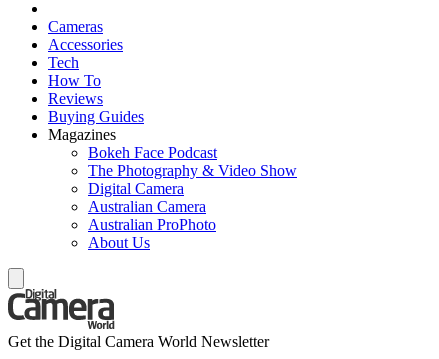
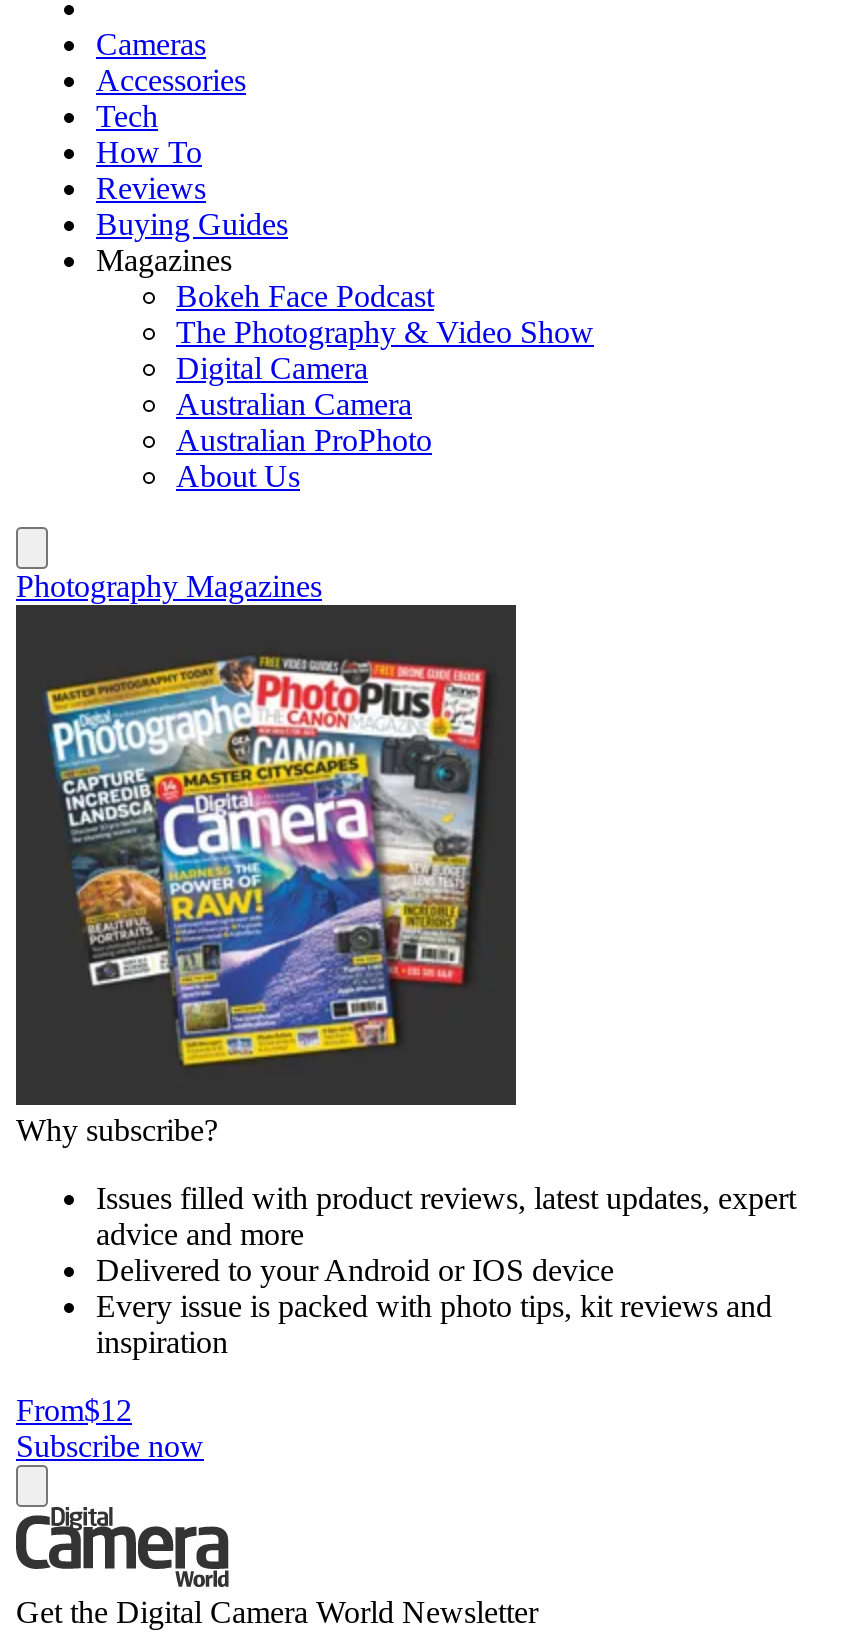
+ [image]
+ Why subscribe?
+ Issues filled with product reviews, latest updates, expert
+ advice and more
+ Delivered to your Android or IOS device
+ Every issue is packed with photo tips, kit reviews and
+ inspiration
+ From$12
+ Subscribe now

+ Photography Magazines
